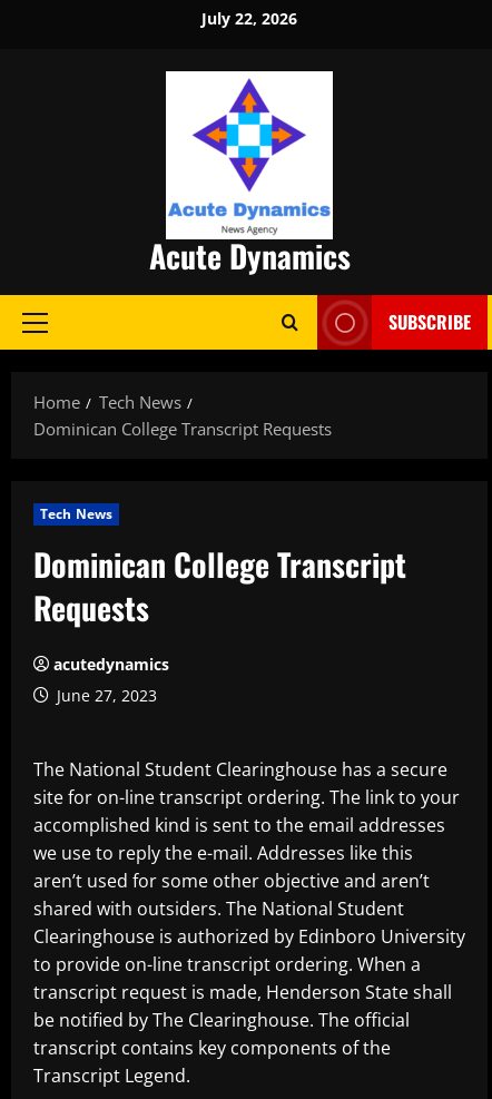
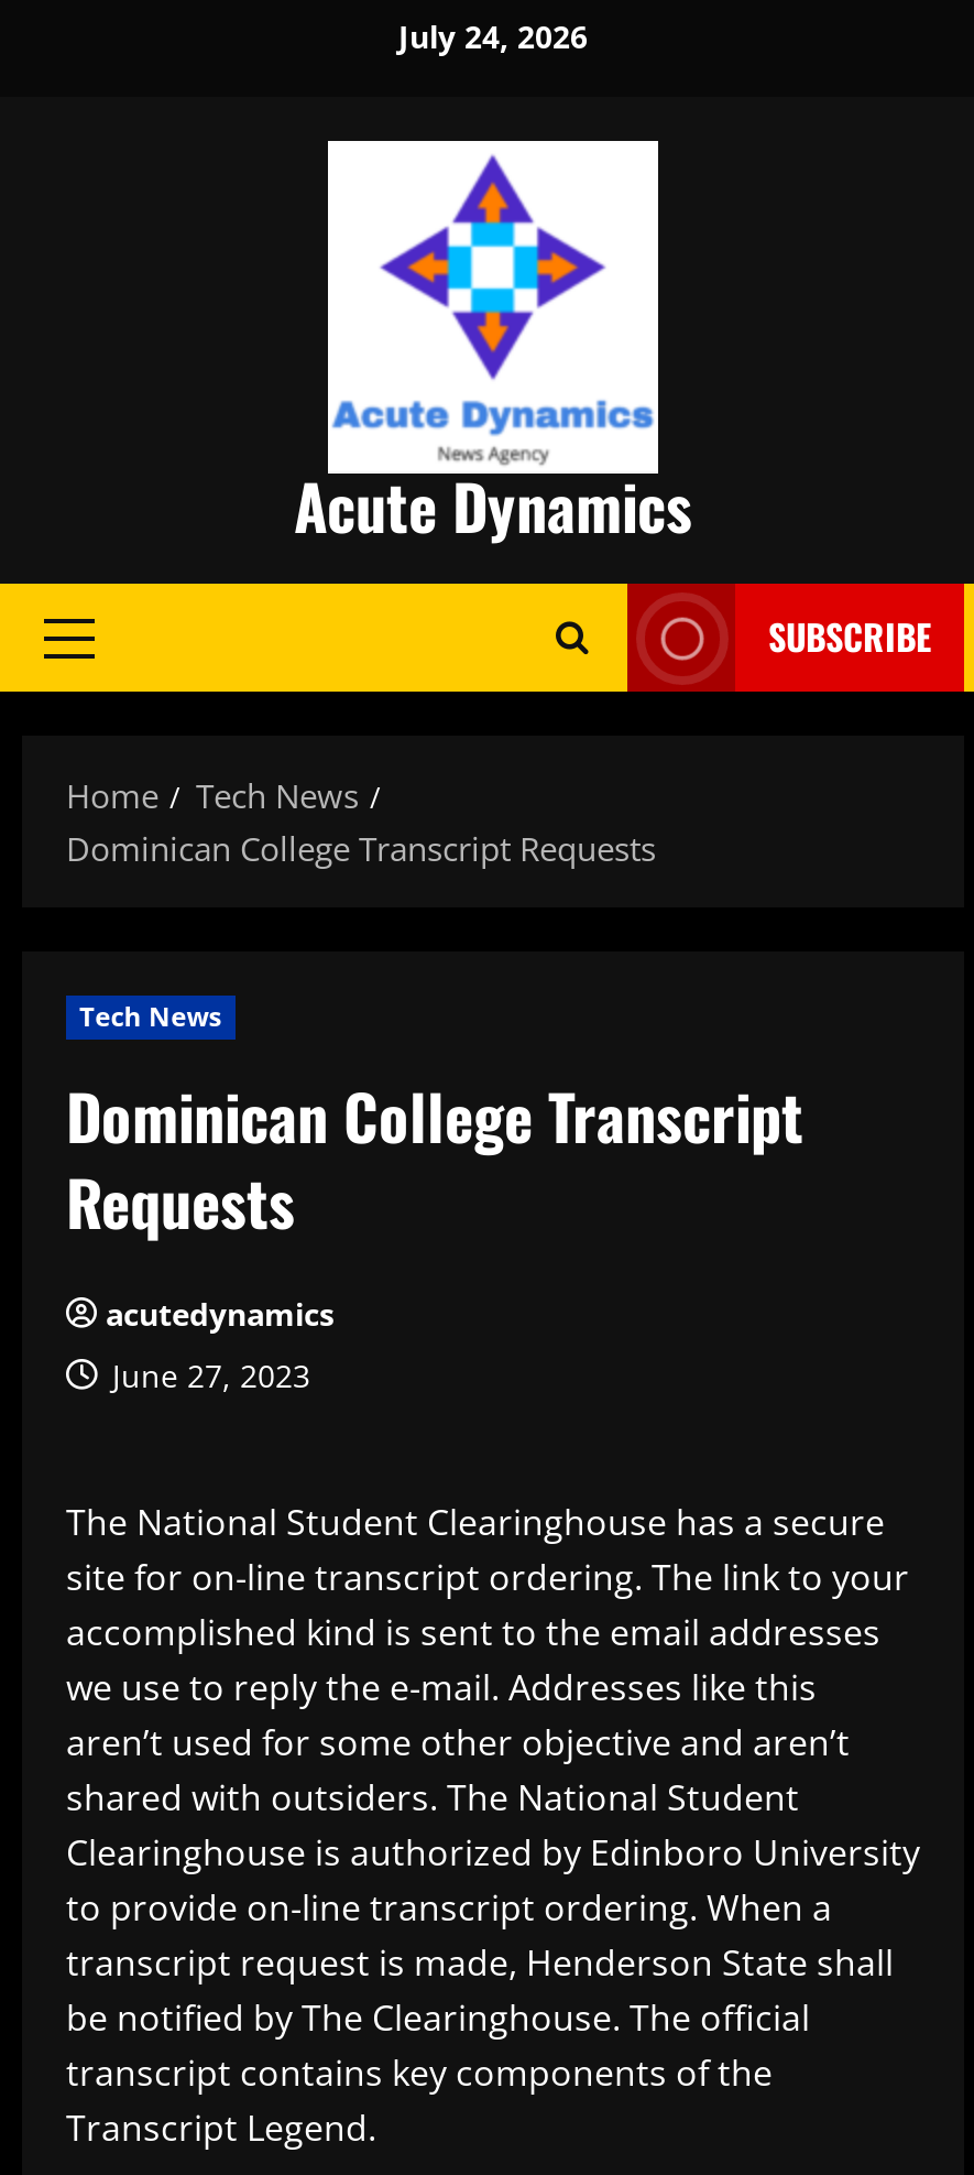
- July 22, 2026
+ July 24, 2026
